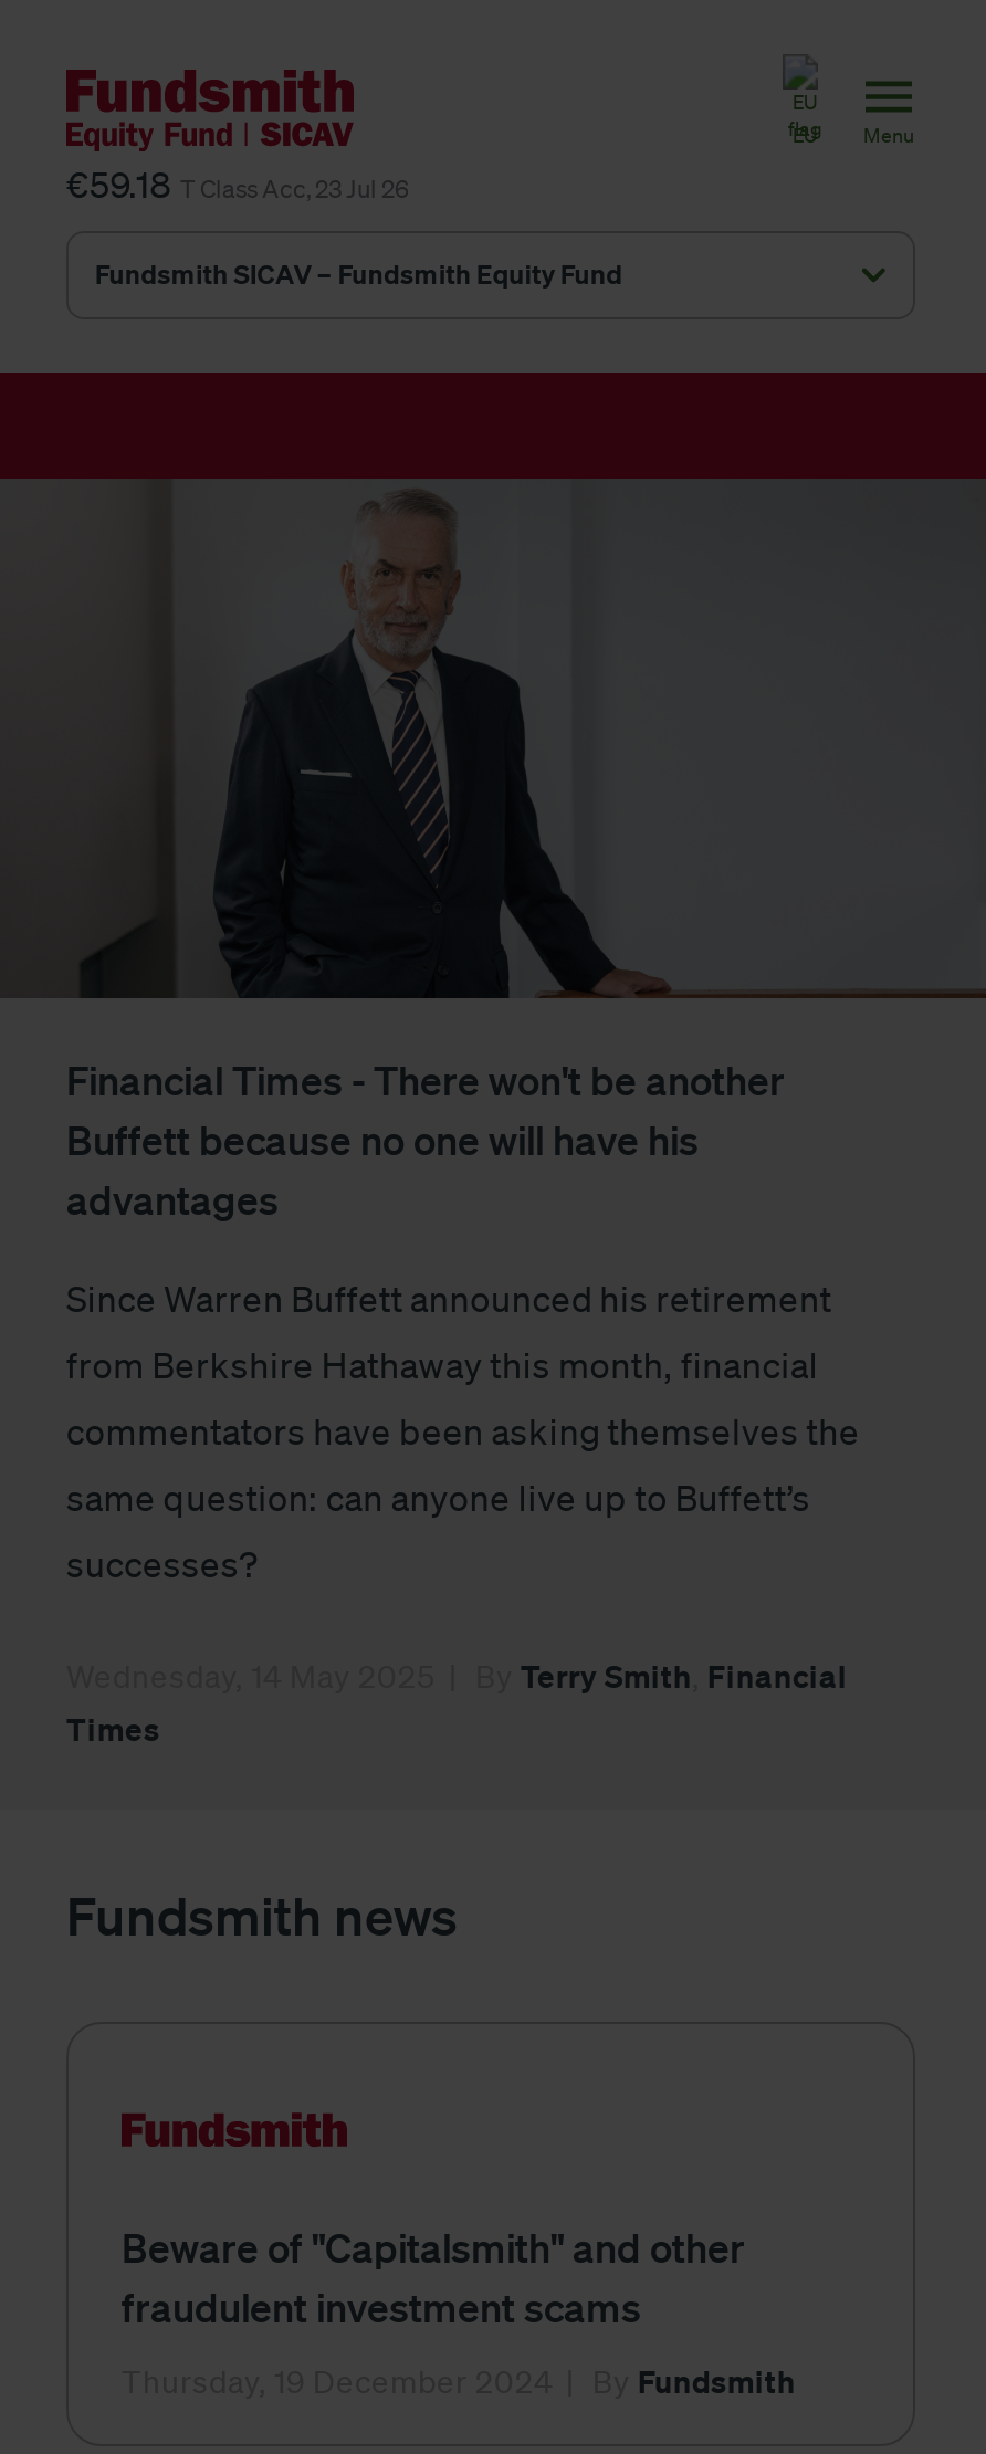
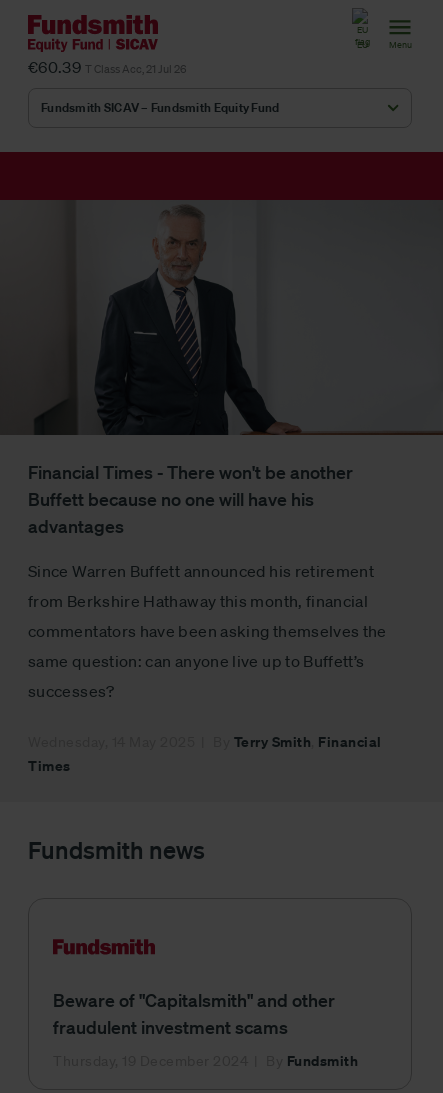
- €59.18 T Class Acc, 23 Jul 26
+ €60.39 T Class Acc, 21 Jul 26
